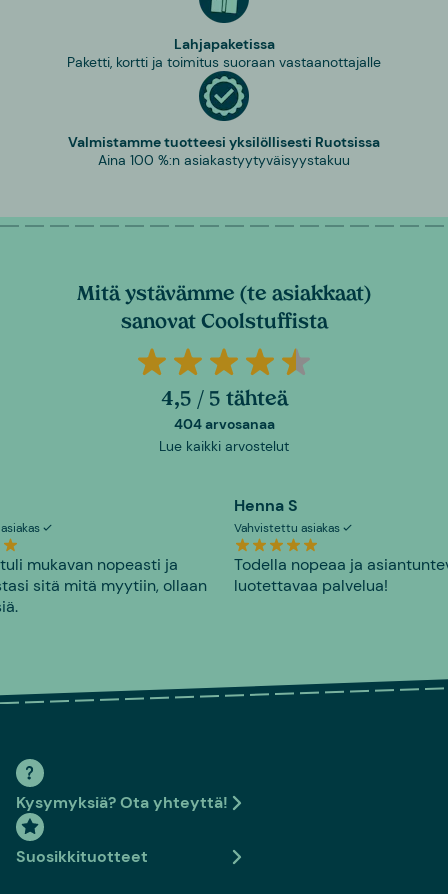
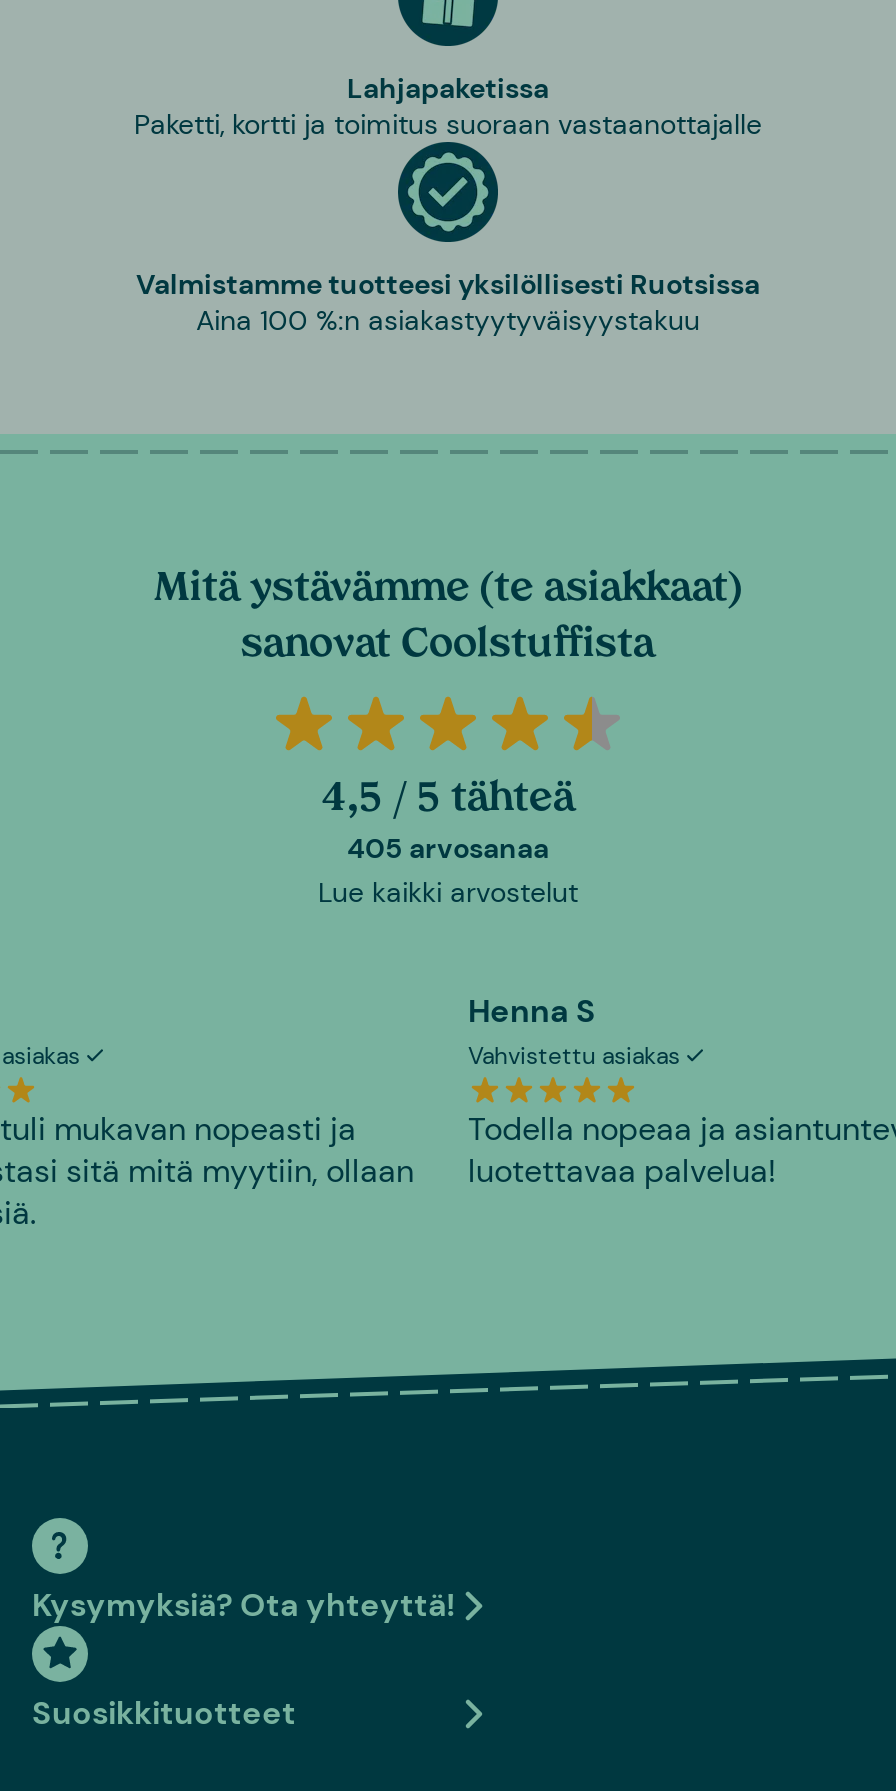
- 404 arvosanaa
+ 405 arvosanaa
